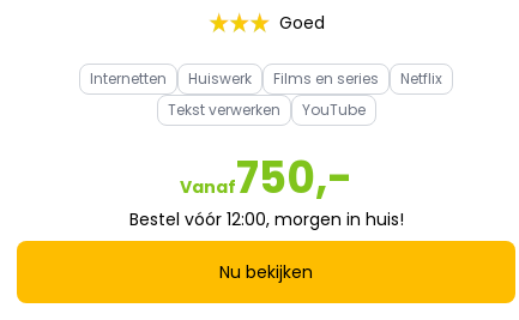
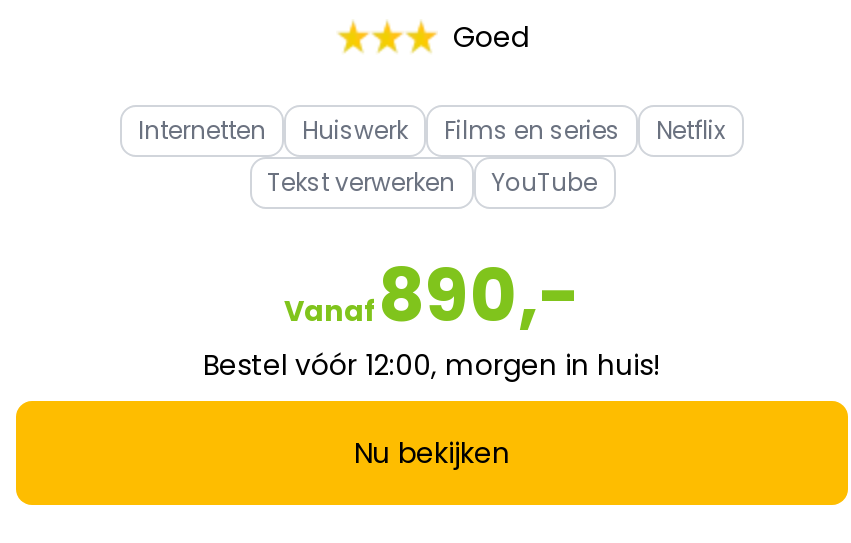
- Vanaf750,-
+ Vanaf890,-
